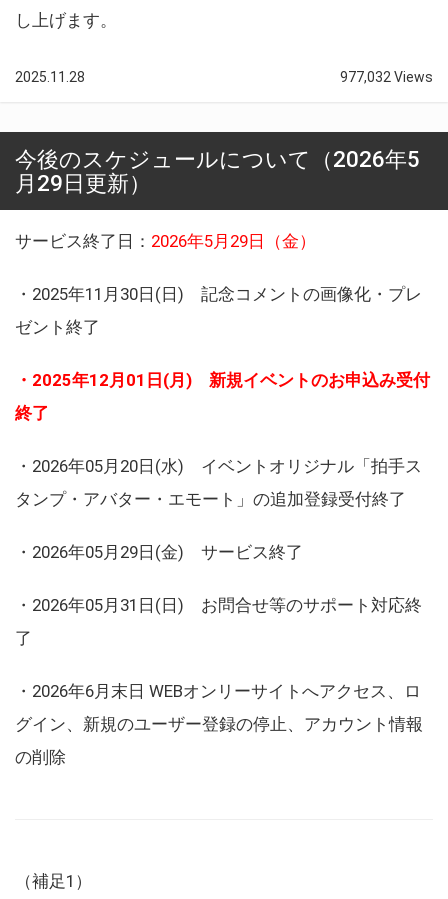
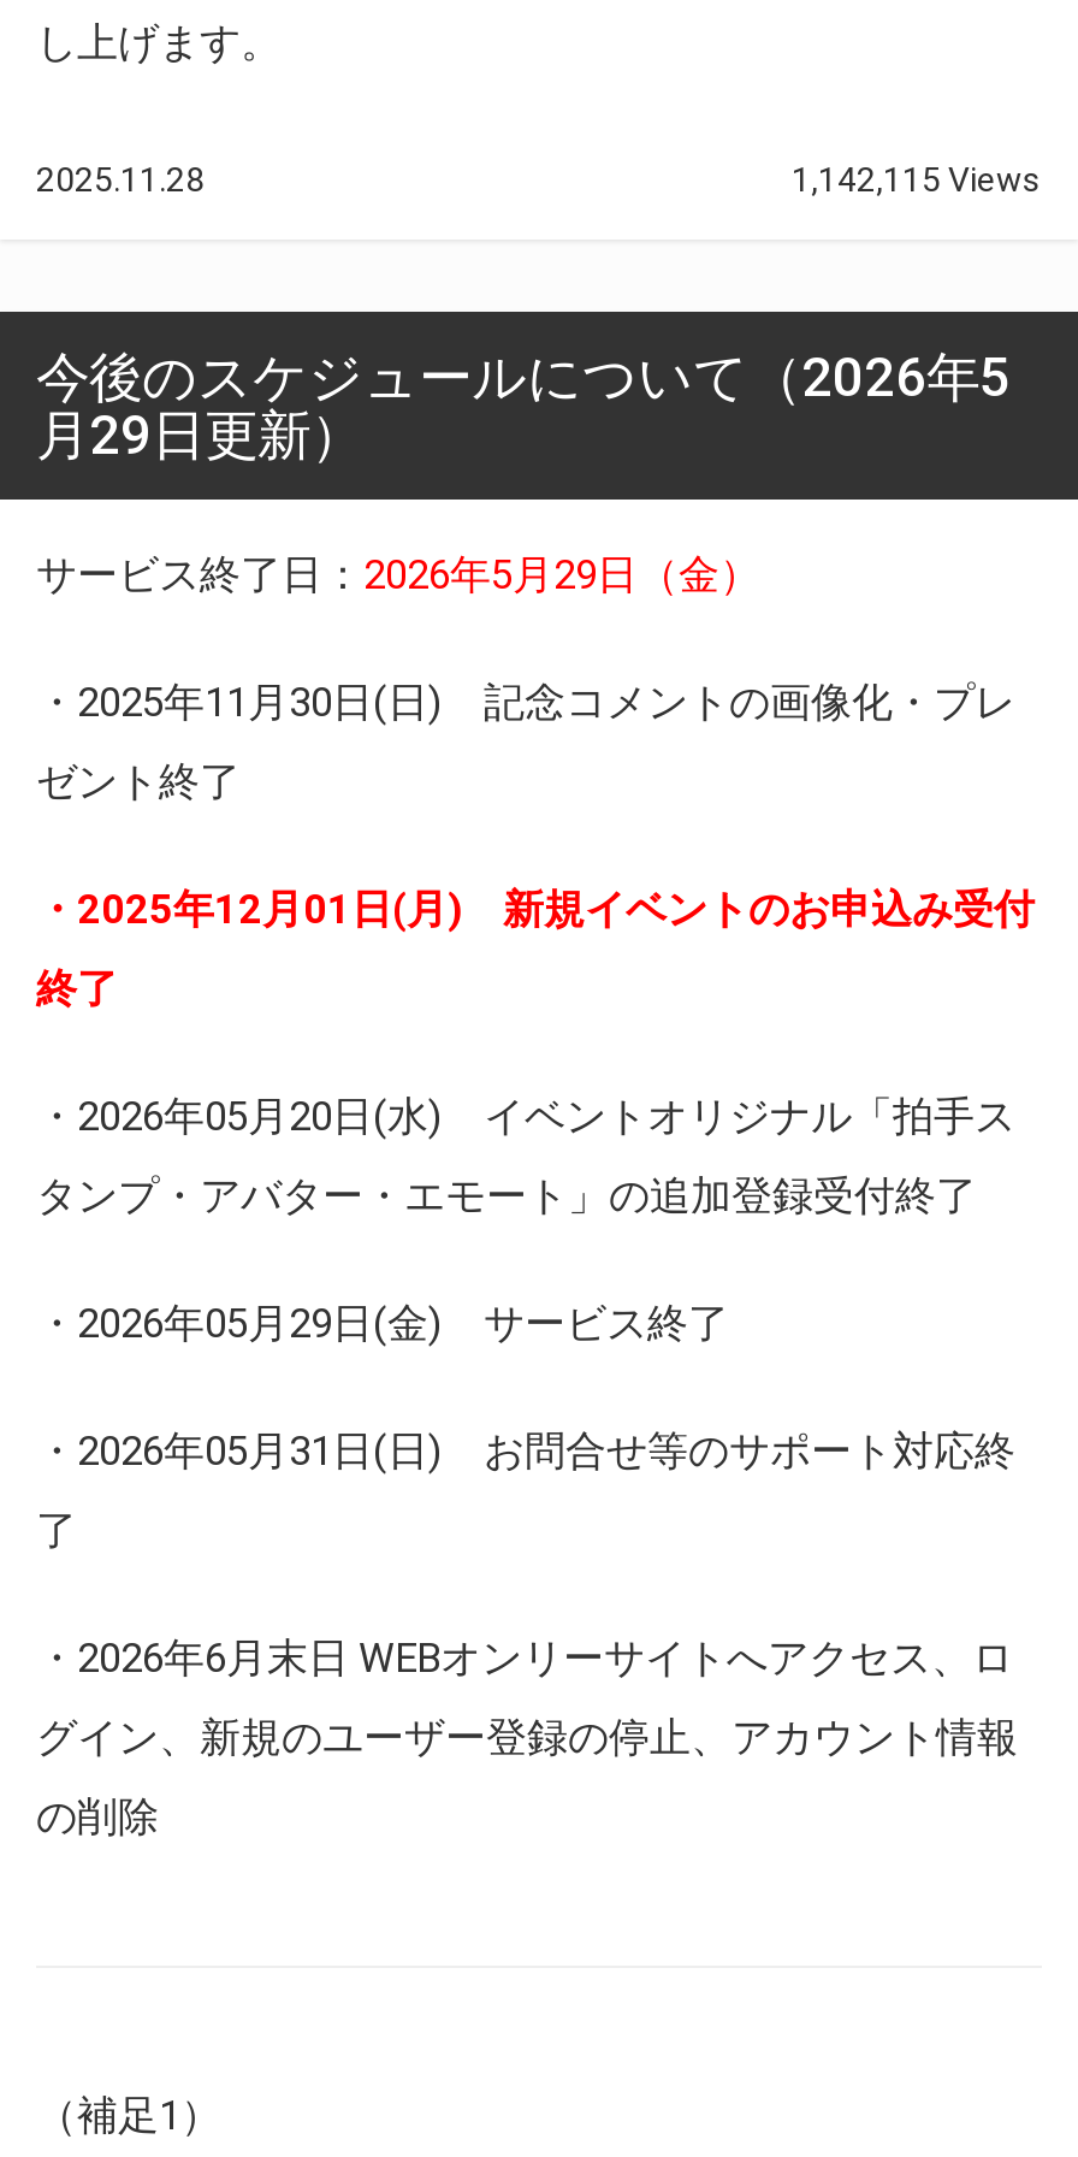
- 977,032 Views
+ 1,142,115 Views
